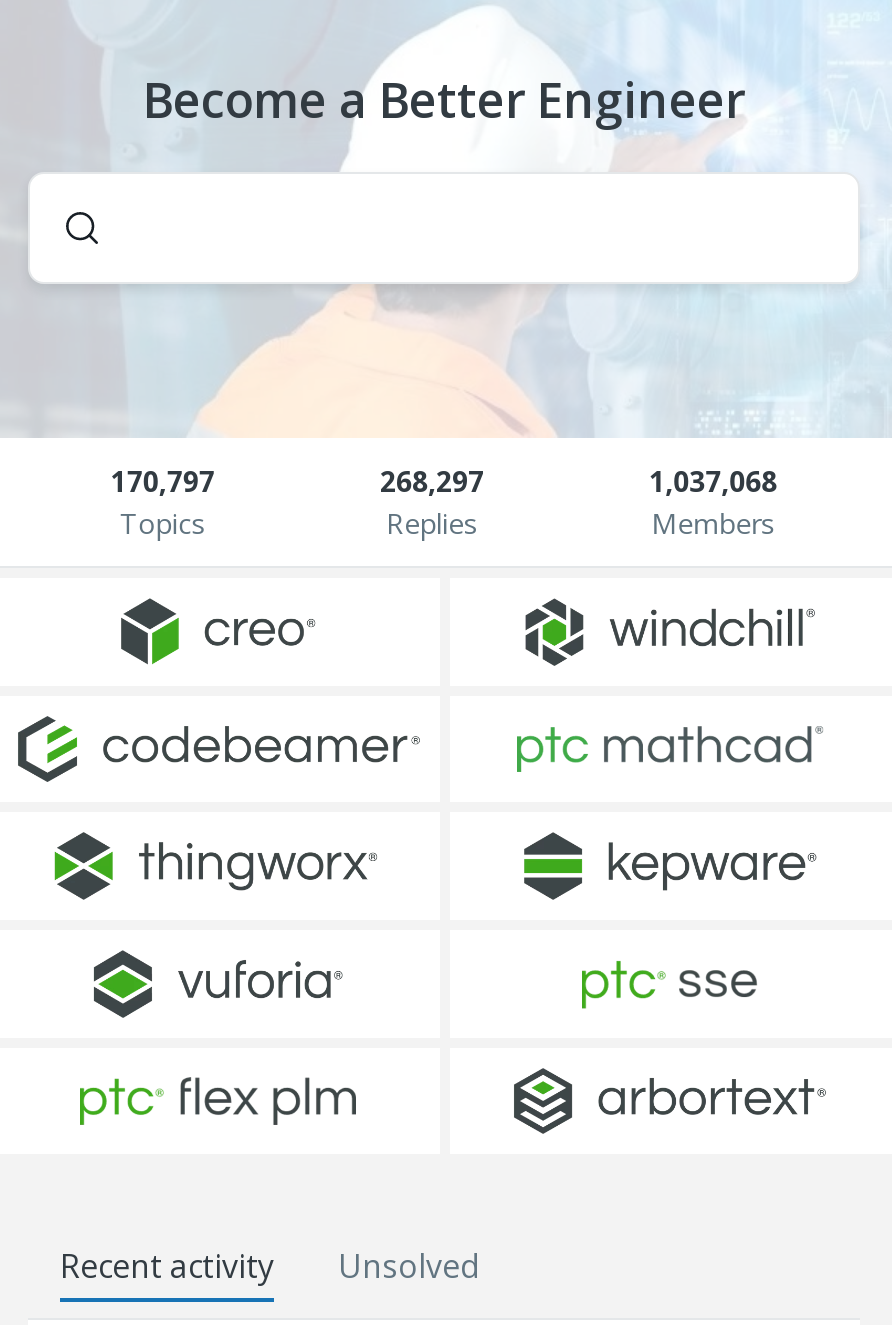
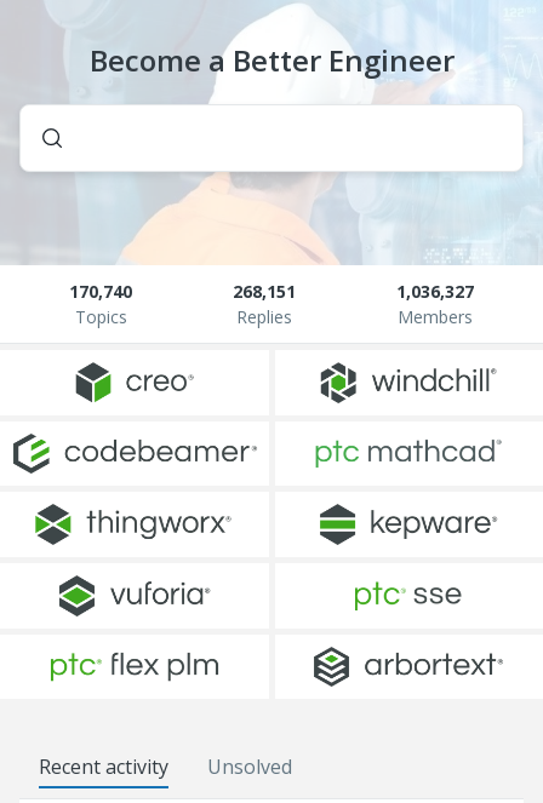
- 170,797
+ 170,740

- 268,297
+ 268,151

- 1,037,068
+ 1,036,327
